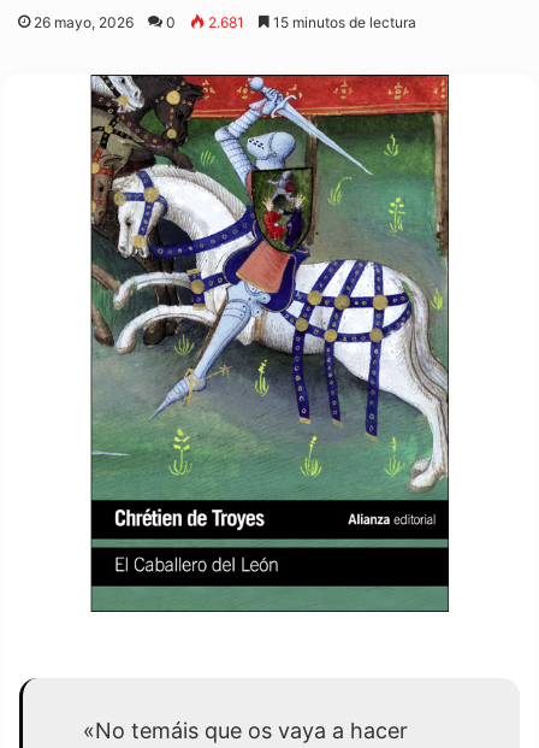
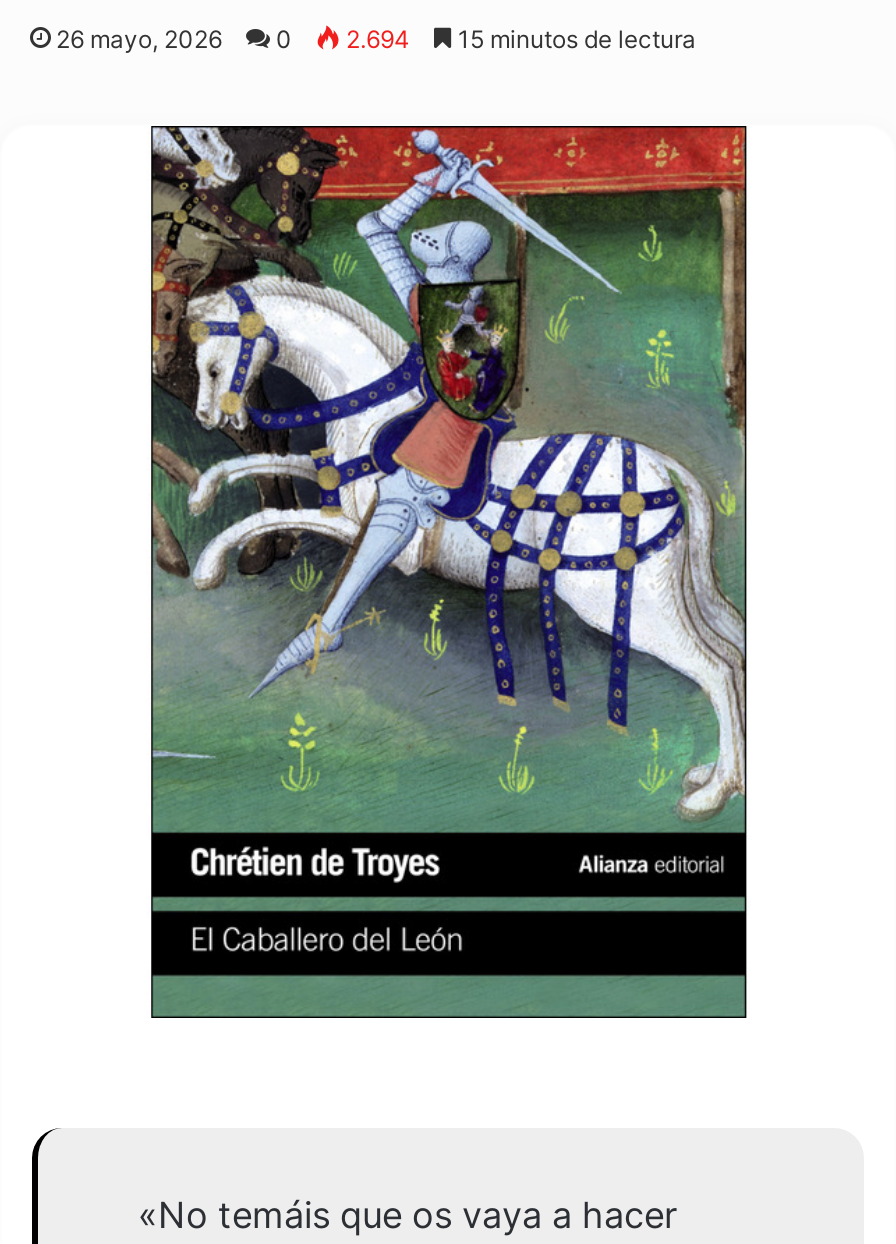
- 26 mayo, 2026 0 2.681 15 minutos de lectura
+ 26 mayo, 2026 0 2.694 15 minutos de lectura
